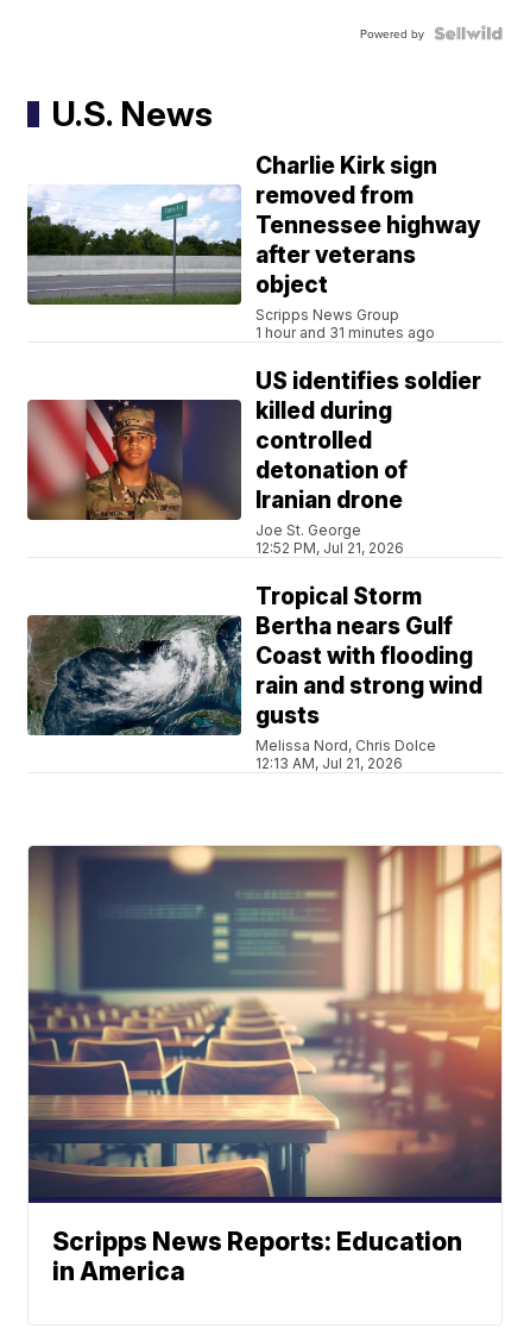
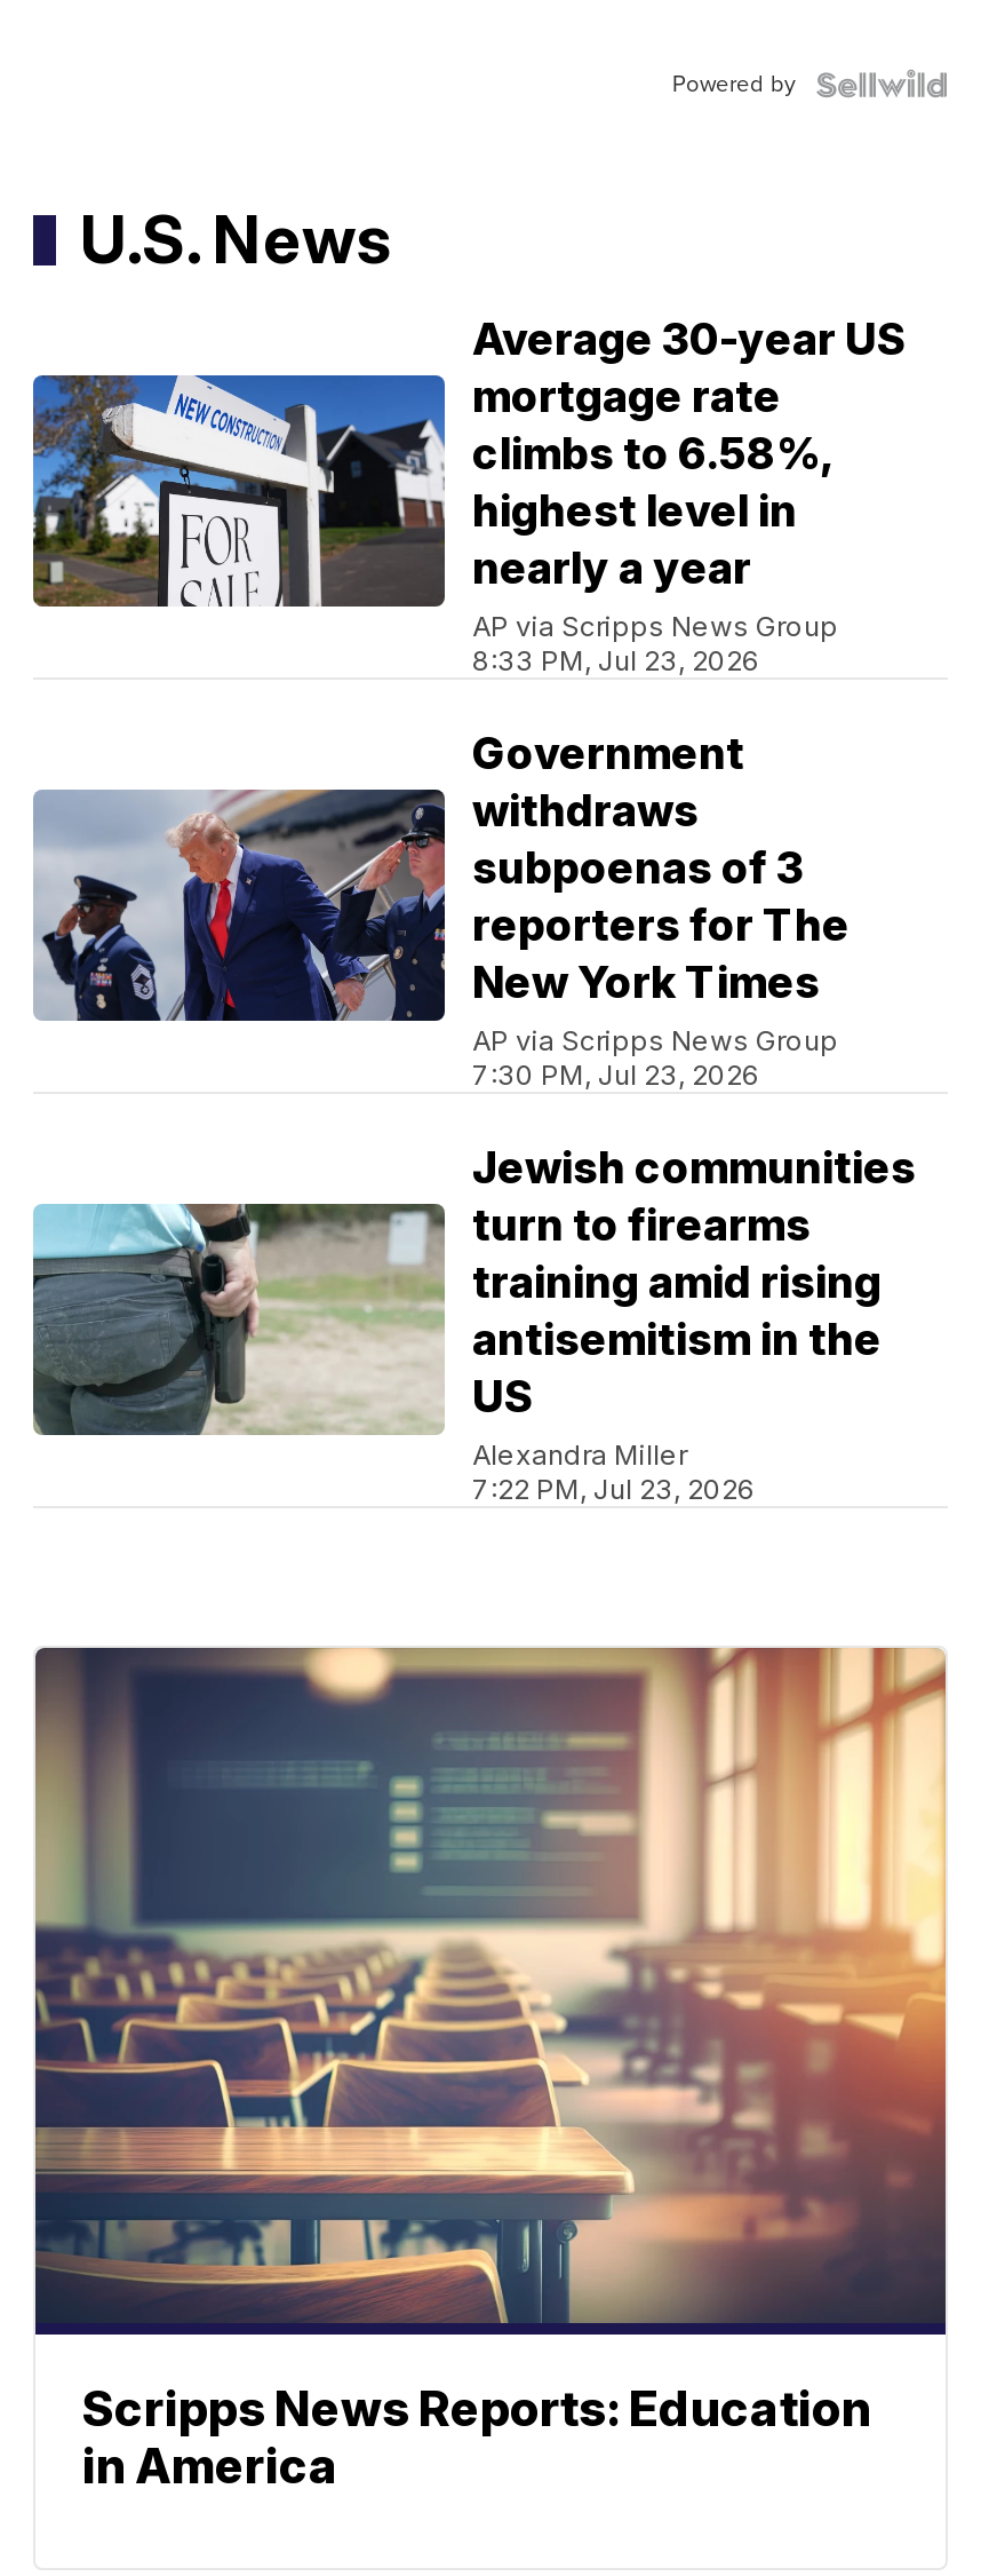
- [image]
- Charlie Kirk sign
- removed from
- Tennessee highway
- after veterans
- object
- Scripps News Group
- 1 hour and 31 minutes ago
+ [image]
+ Average 30-year US
+ mortgage rate
+ climbs to 6.58%,
+ highest level in
+ nearly a year
+ AP via Scripps News Group
+ 8:33 PM, Jul 23, 2026

- [image]
- US identifies soldier
- killed during
- controlled
- detonation of
- Iranian drone
- Joe St. George
- 12:52 PM, Jul 21, 2026
+ [image]
+ Government
+ withdraws
+ subpoenas of 3
+ reporters for The
+ New York Times
+ AP via Scripps News Group
+ 7:30 PM, Jul 23, 2026

- [image]
- Tropical Storm
- Bertha nears Gulf
- Coast with flooding
- rain and strong wind
- gusts
- Melissa Nord, Chris Dolce
- 12:13 AM, Jul 21, 2026
+ [image]
+ Jewish communities
+ turn to firearms
+ training amid rising
+ antisemitism in the
+ US
+ Alexandra Miller
+ 7:22 PM, Jul 23, 2026
